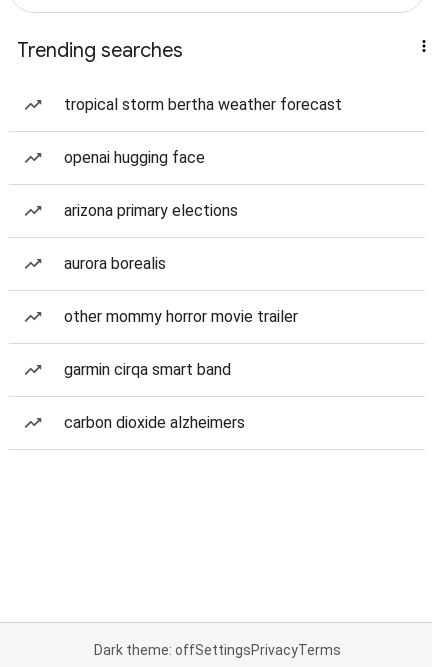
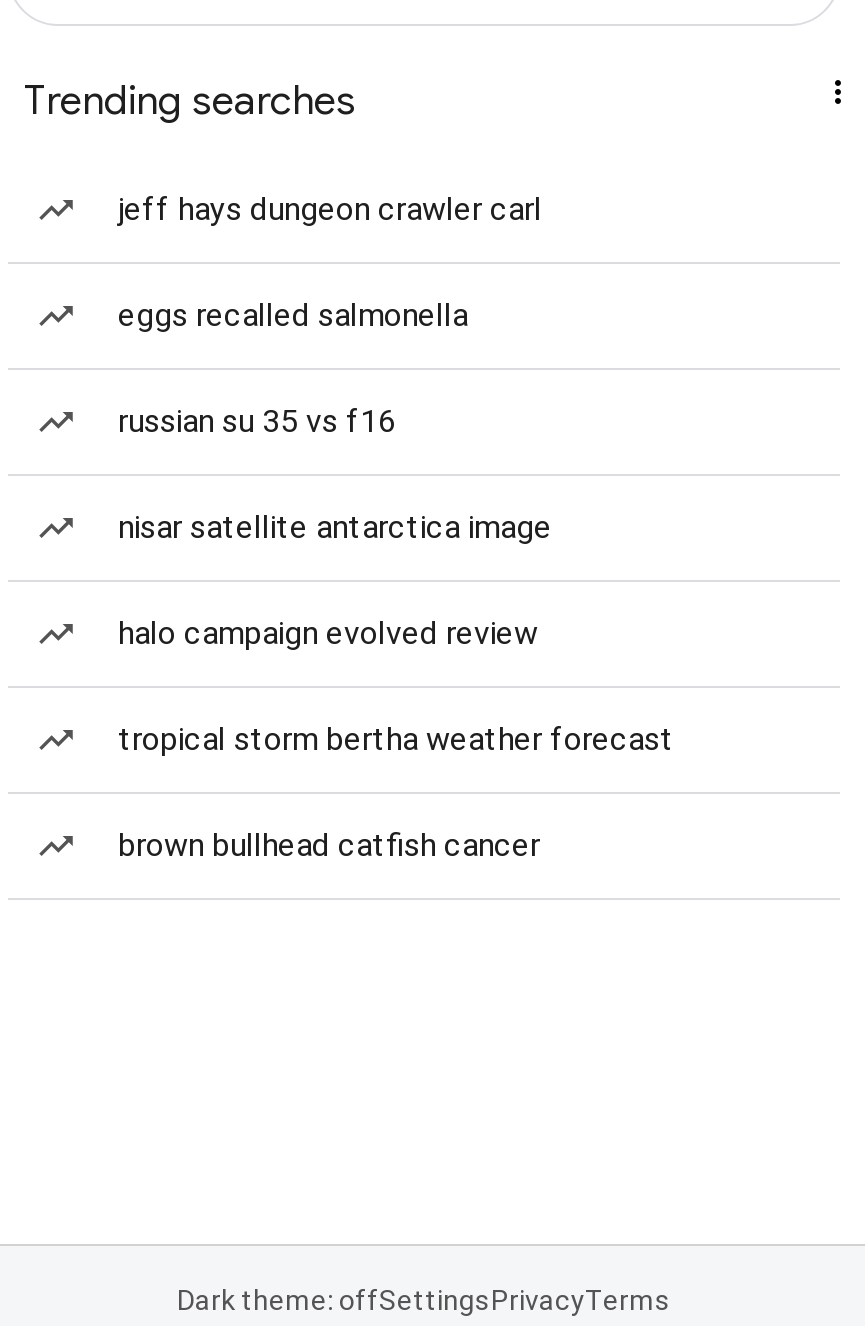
+ jeff hays dungeon crawler carl
+ eggs recalled salmonella
+ russian su 35 vs f16
+ nisar satellite antarctica image
+ halo campaign evolved review

moved down: tropical storm bertha weather forecast

- openai hugging face
- arizona primary elections
- aurora borealis
- other mommy horror movie trailer
- garmin cirqa smart band
- carbon dioxide alzheimers
+ brown bullhead catfish cancer
